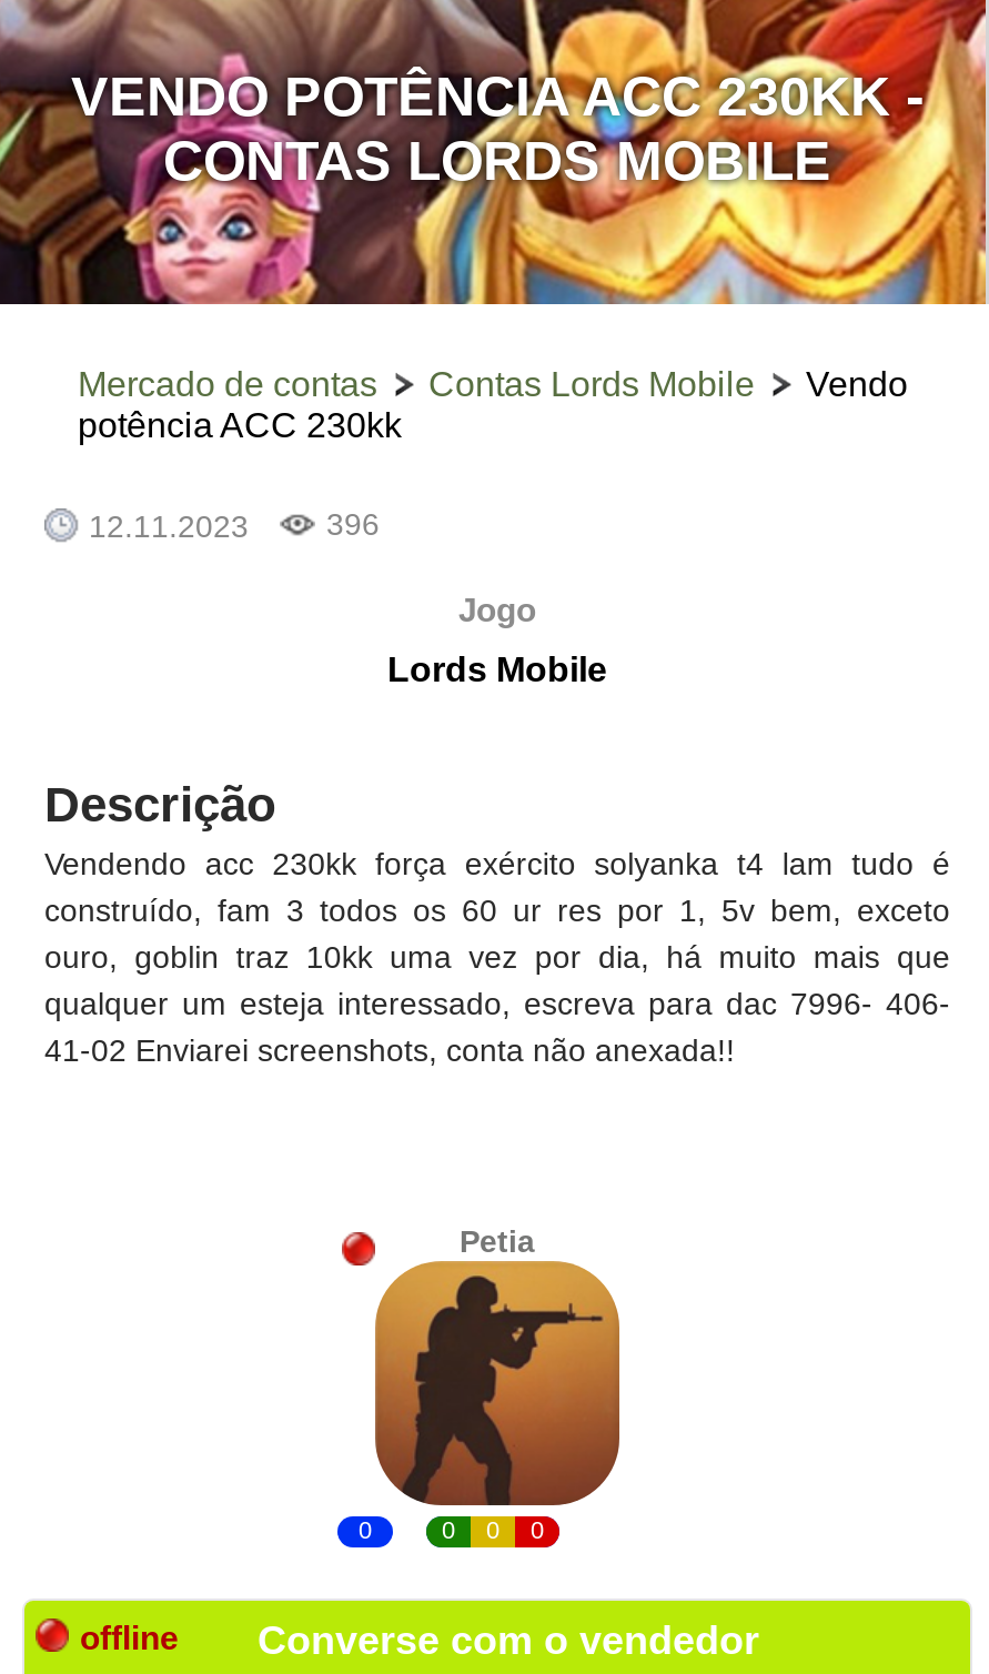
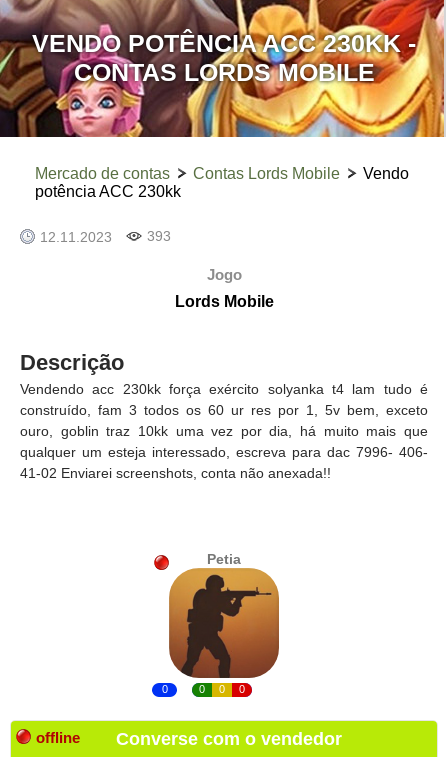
- 12.11.2023 396
+ 12.11.2023 393
